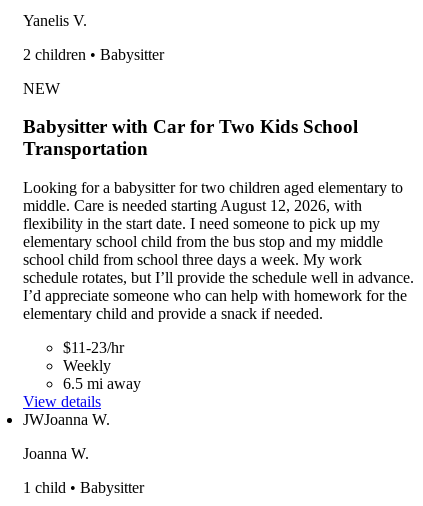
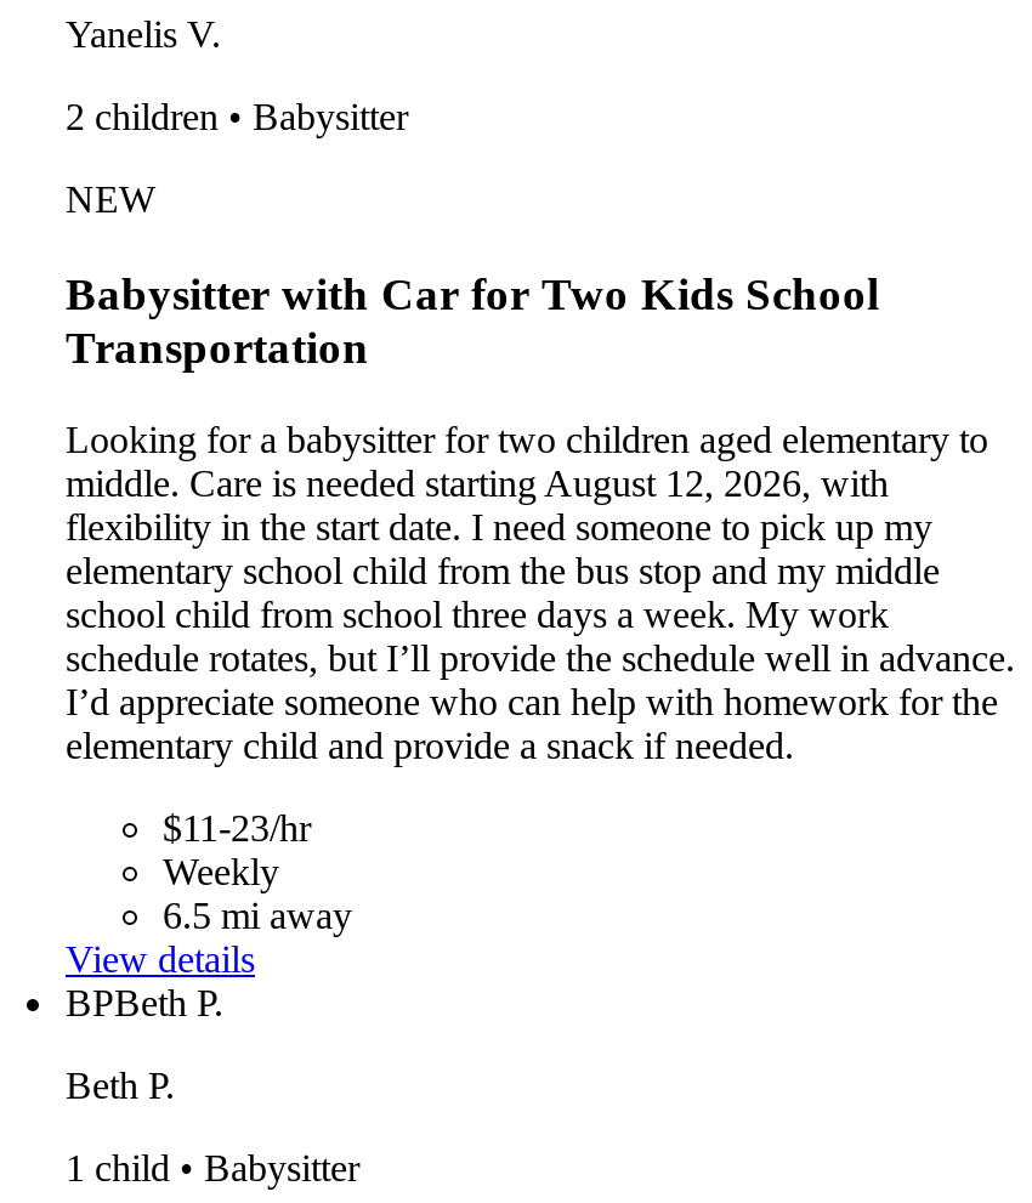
- JWJoanna W.
+ BPBeth P.

- Joanna W.
+ Beth P.
